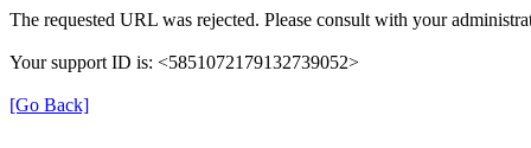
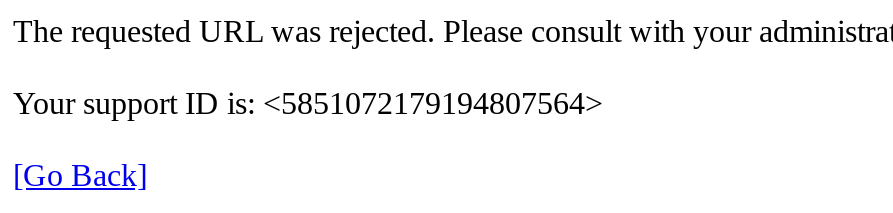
- Your support ID is: <5851072179132739052>
+ Your support ID is: <5851072179194807564>
